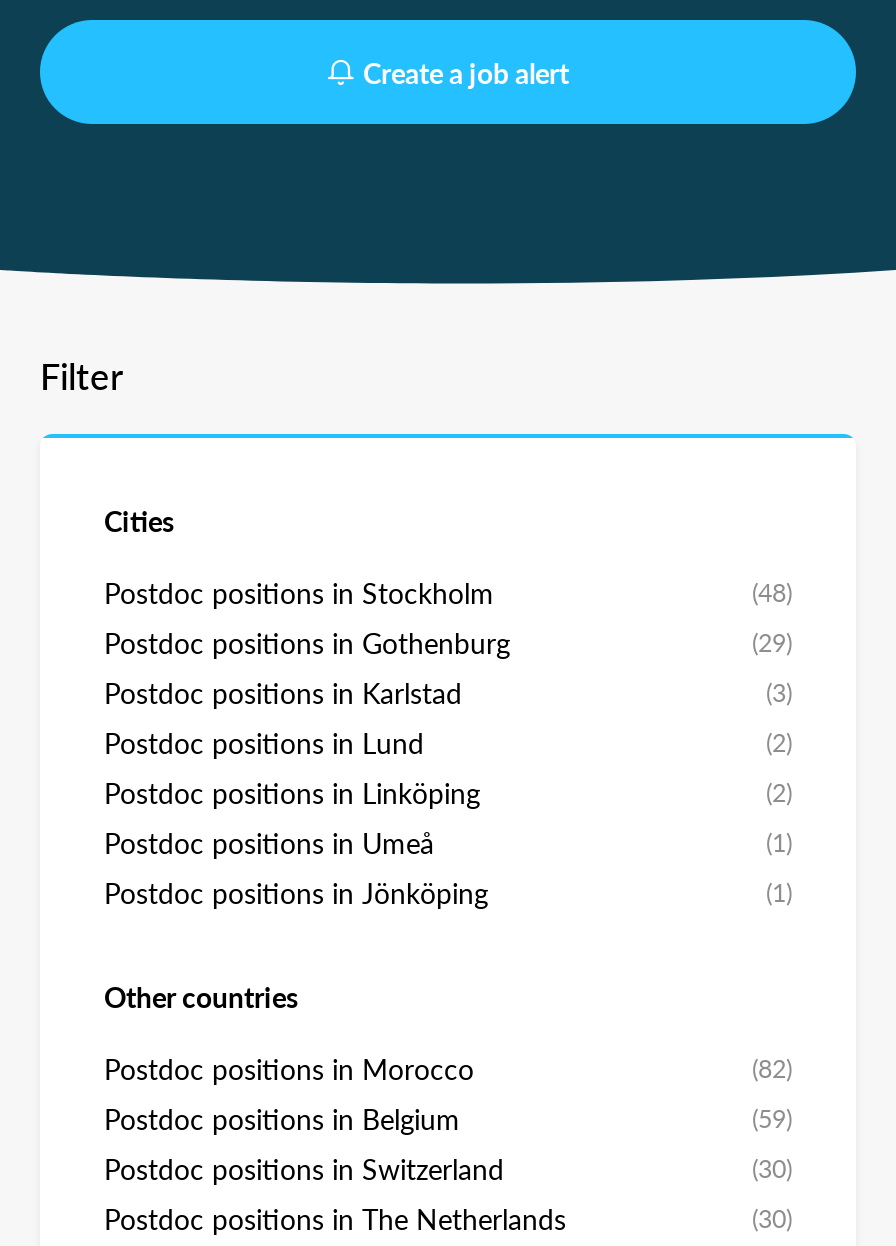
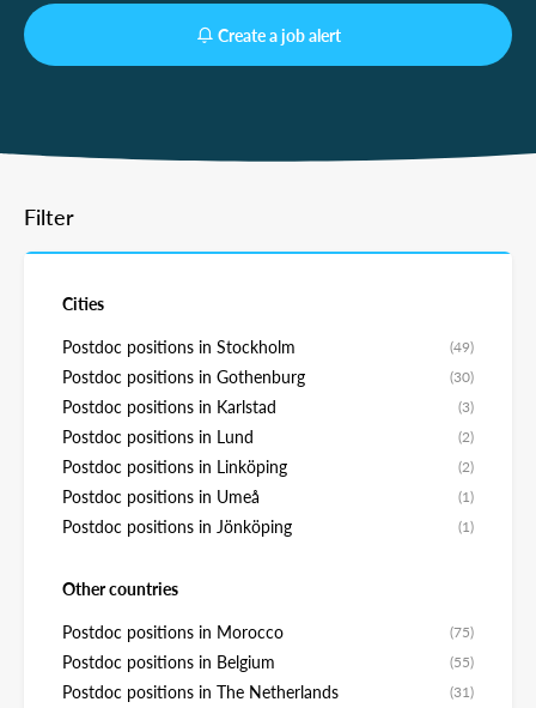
- (48)
+ (49)

- (29)
+ (30)

- (82)
+ (75)

- (59)
- Postdoc positions in Switzerland
- (30)
+ (55)

- (30)
+ (31)
